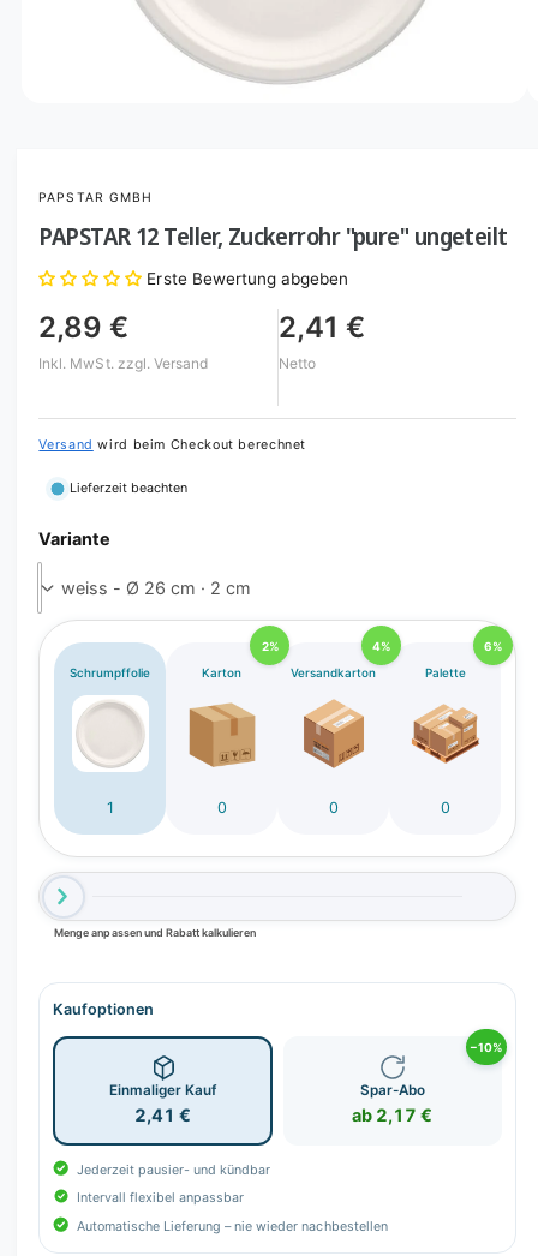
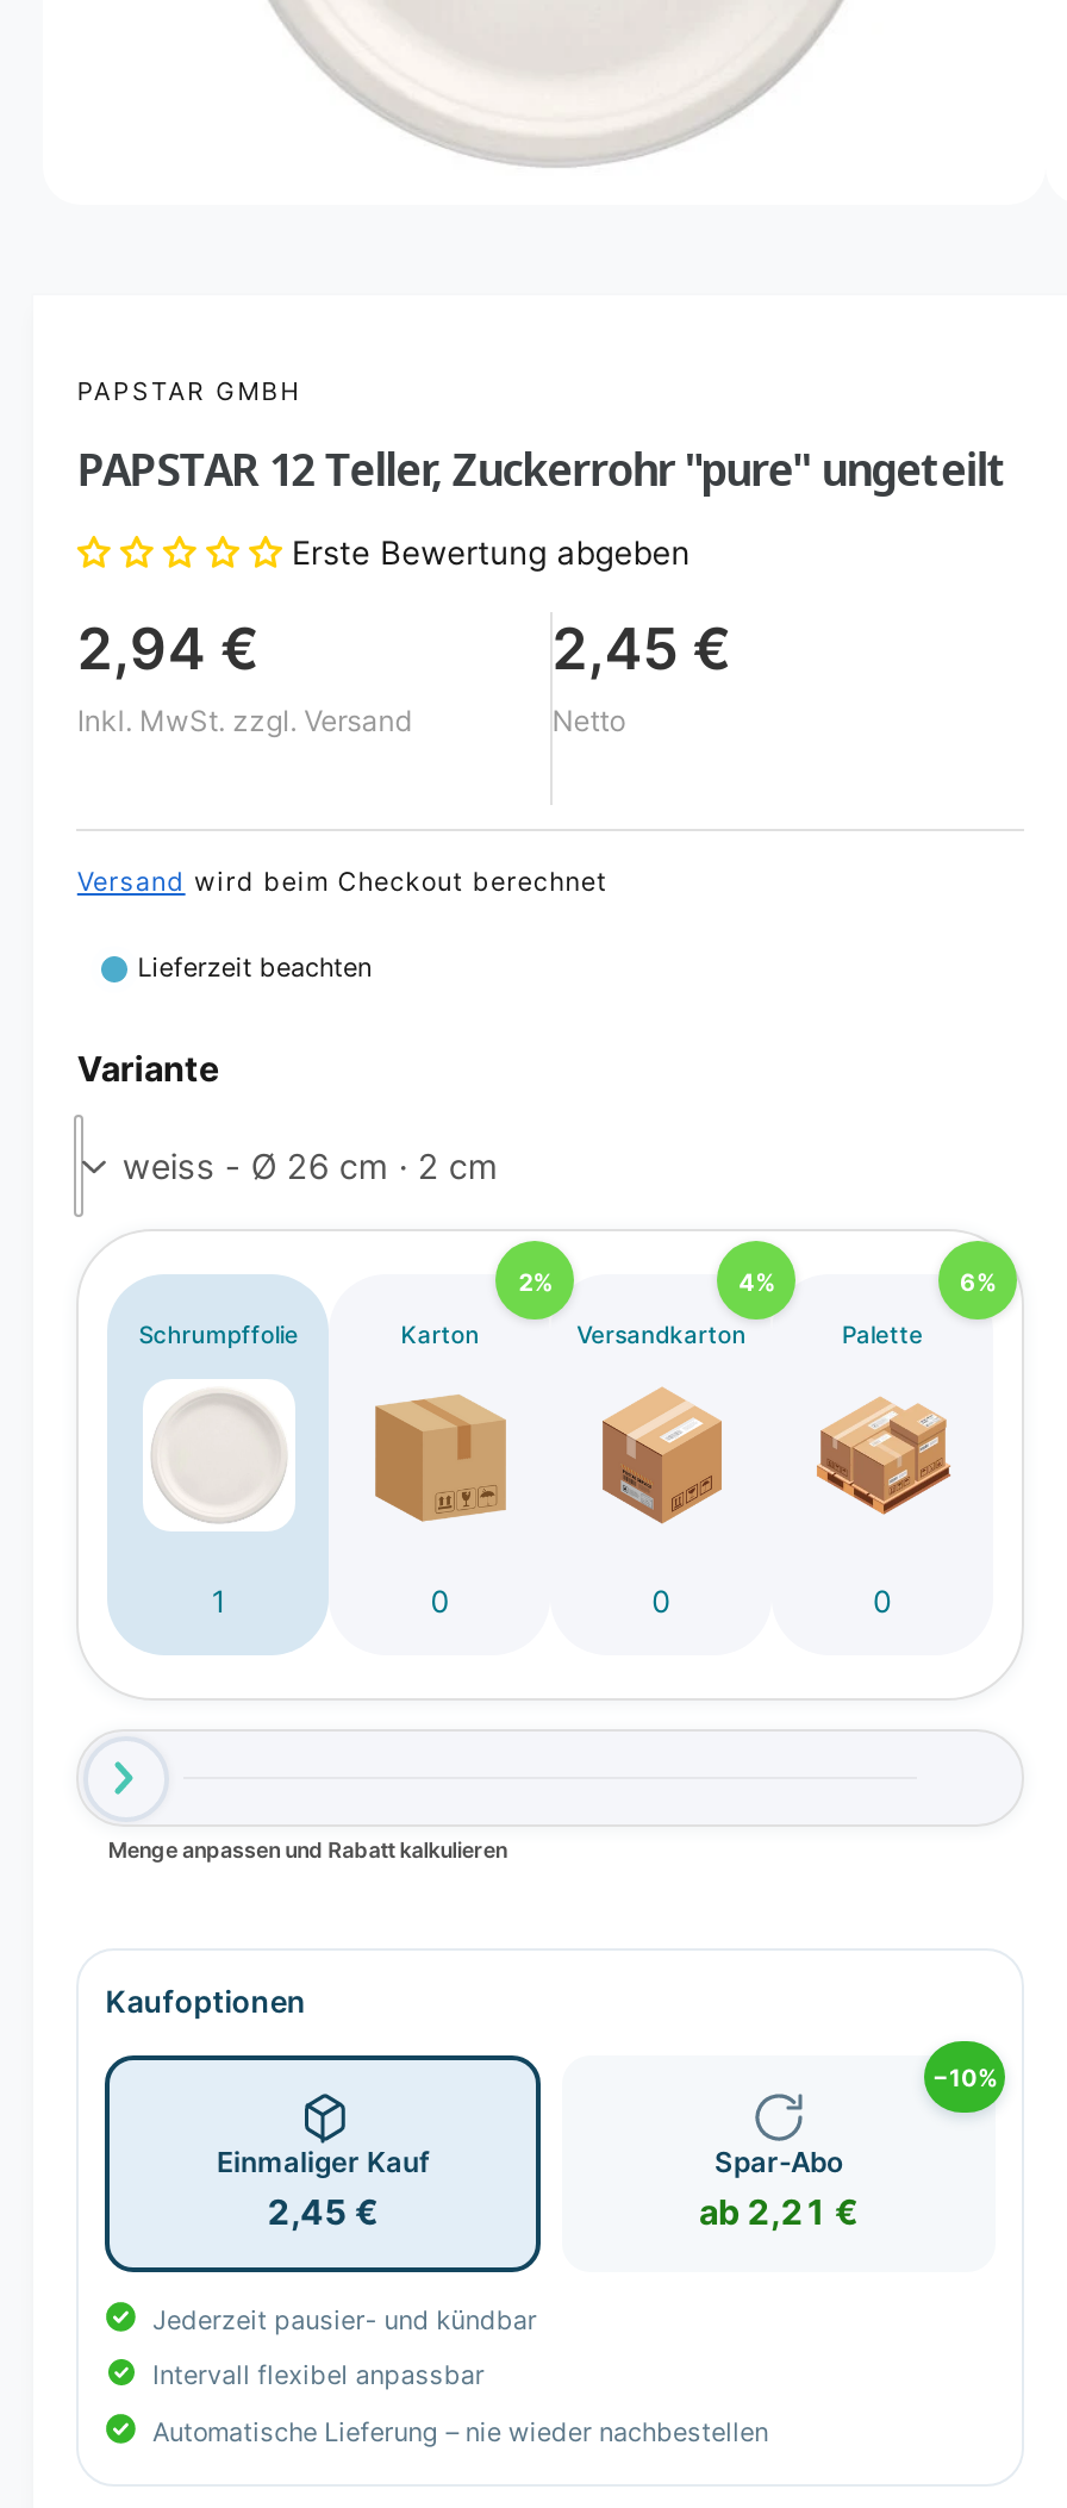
- 2,89 €
+ 2,94 €

- 2,41 €
+ 2,45 €

- 2,41 €
+ 2,45 €

- ab 2,17 €
+ ab 2,21 €
